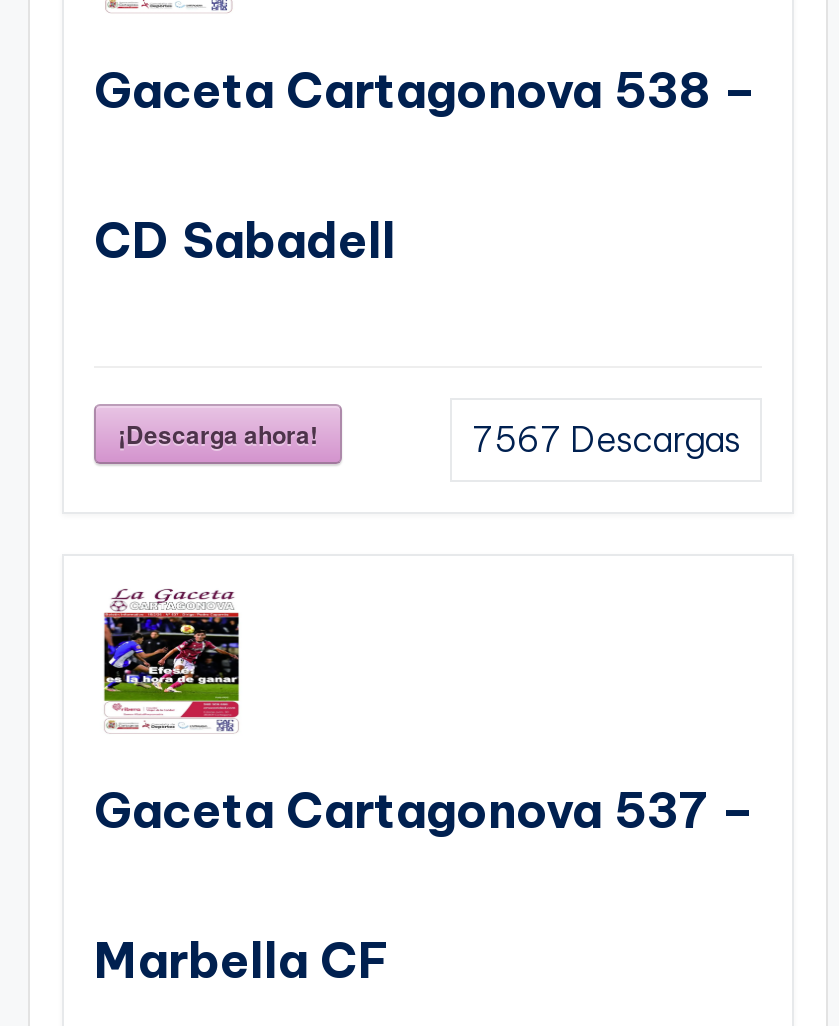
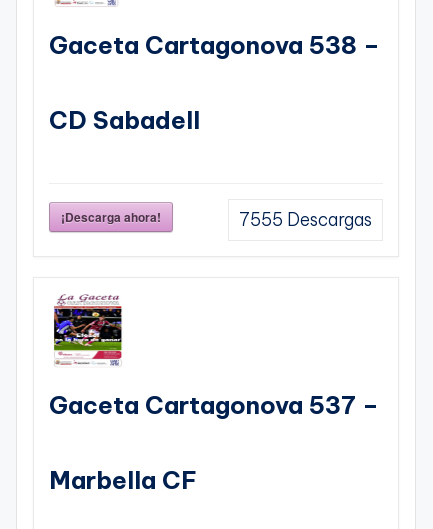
- 7567 Descargas
+ 7555 Descargas
